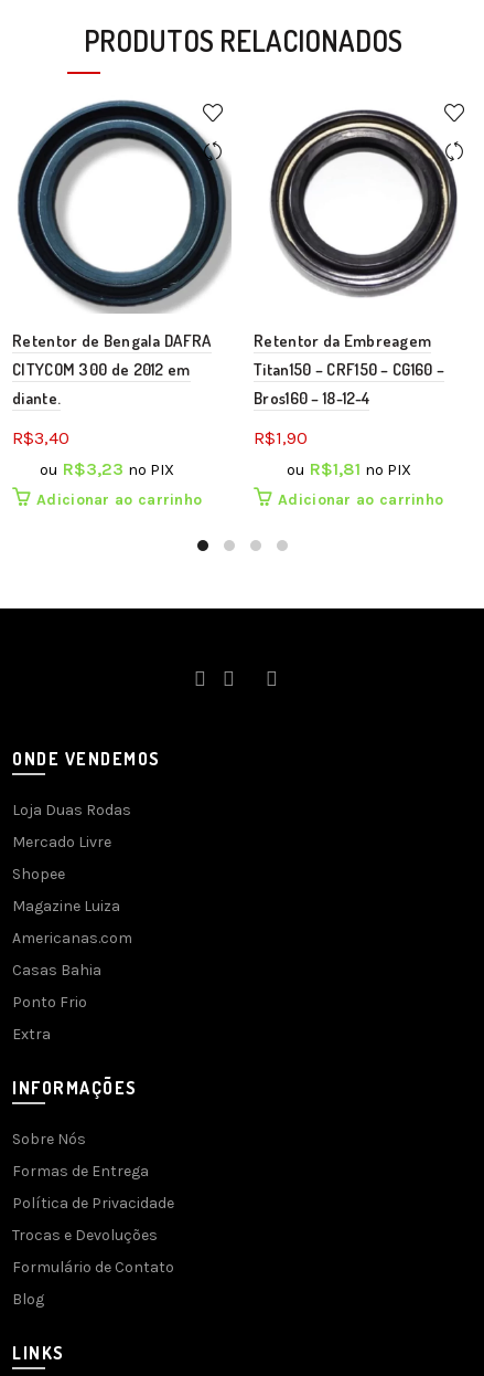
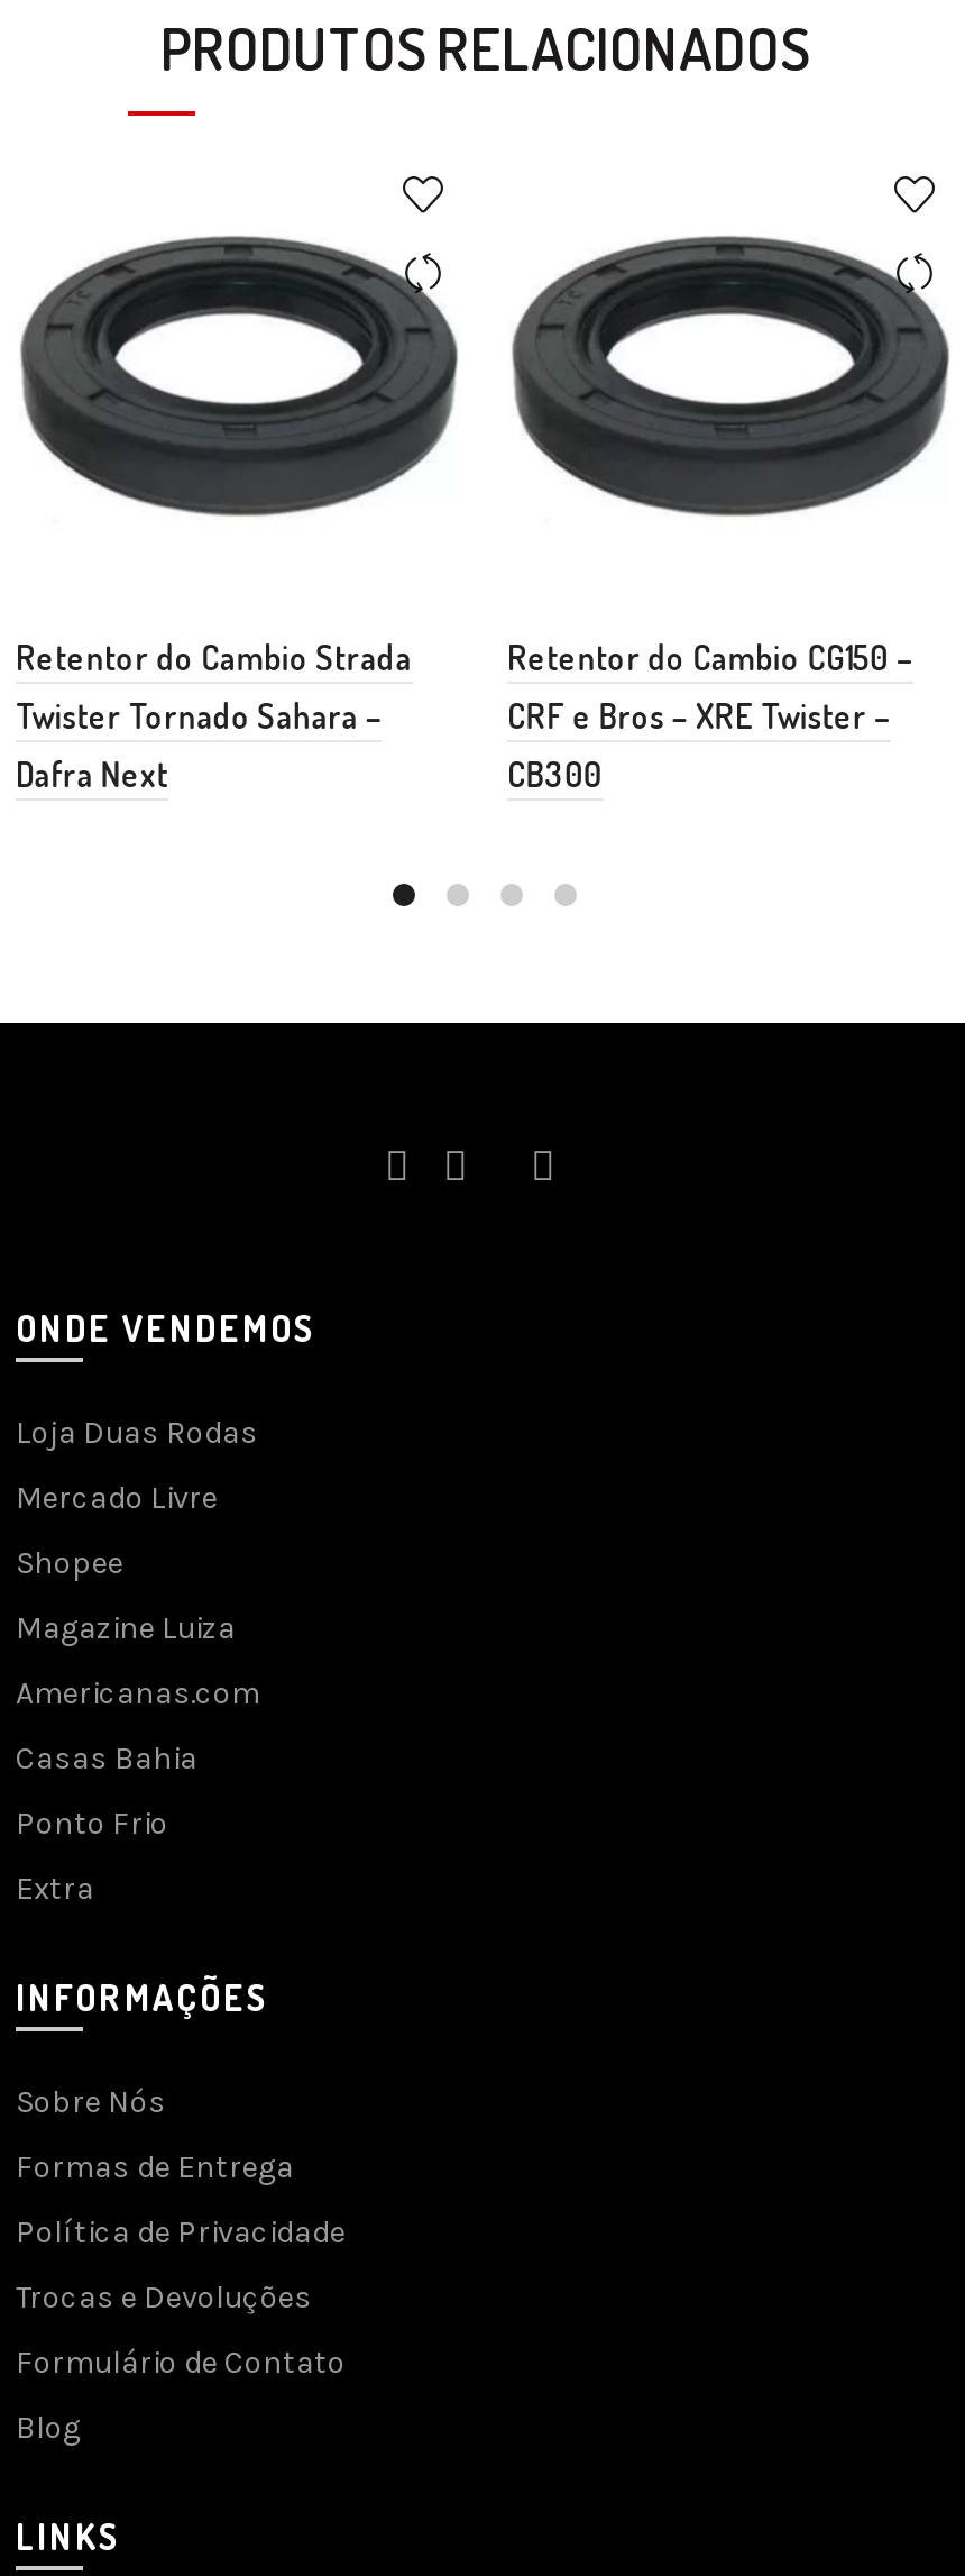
- [image]
+ [image]

- [image]
+ [image]

- Retentor de Bengala DAFRA
- CITYCOM 300 de 2012 em
- diante.
- R$3,40
- ou R$3,23 no PIX
- Adicionar ao carrinho
+ Retentor do Cambio Strada
+ Twister Tornado Sahara –
+ Dafra Next

- Retentor da Embreagem
- Titan150 – CRF150 – CG160 –
- Bros160 – 18-12-4
- R$1,90
- ou R$1,81 no PIX
- Adicionar ao carrinho
+ Retentor do Cambio CG150 –
+ CRF e Bros – XRE Twister –
+ CB300
